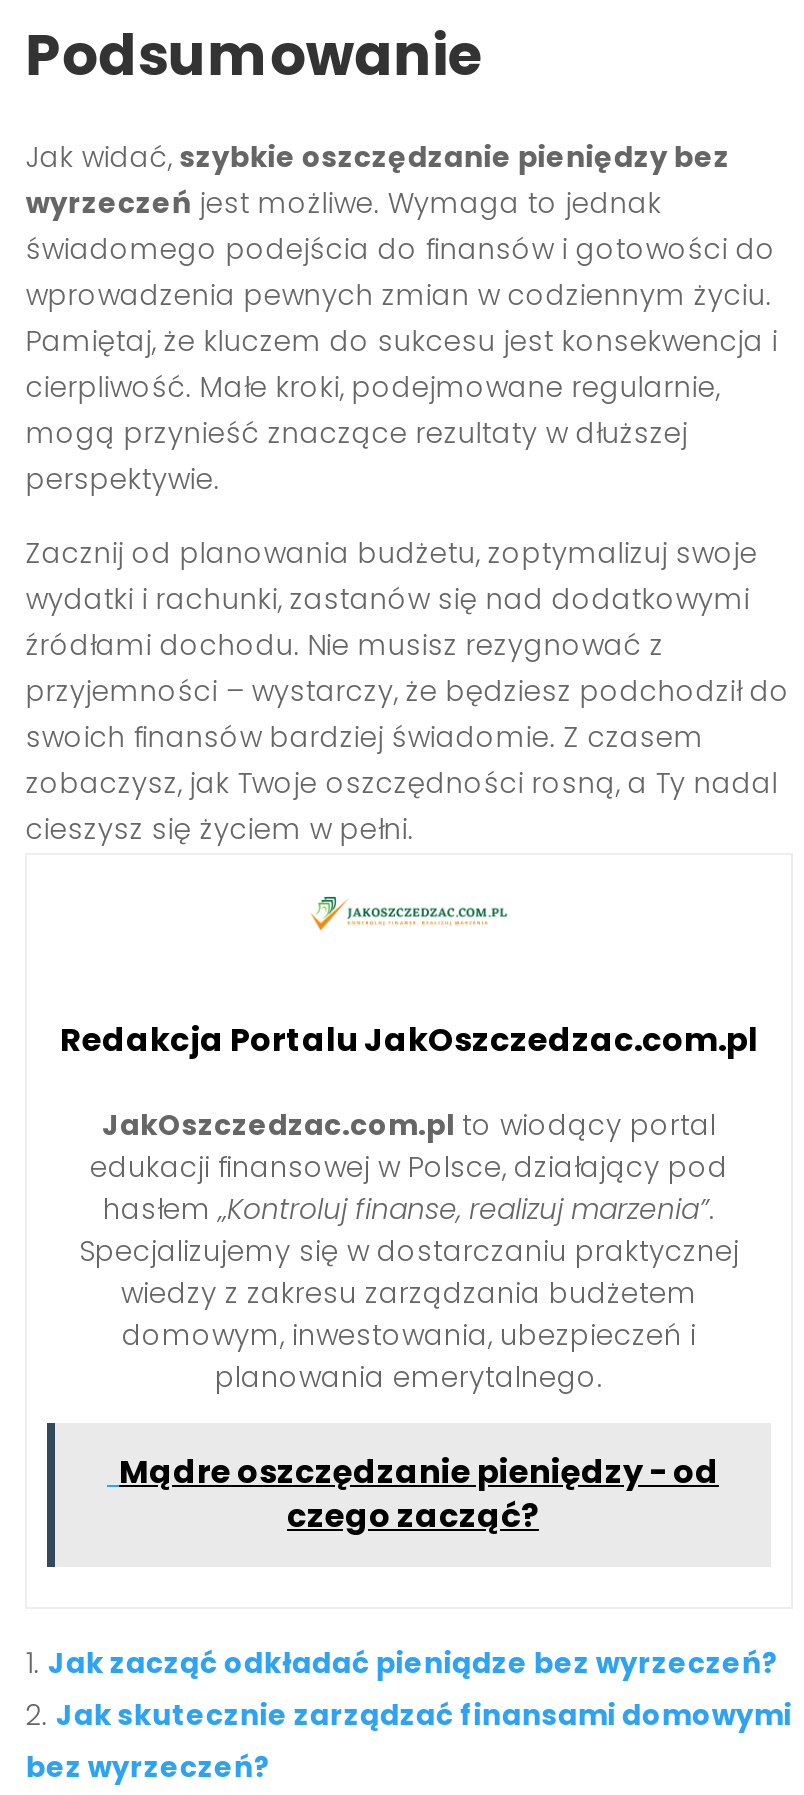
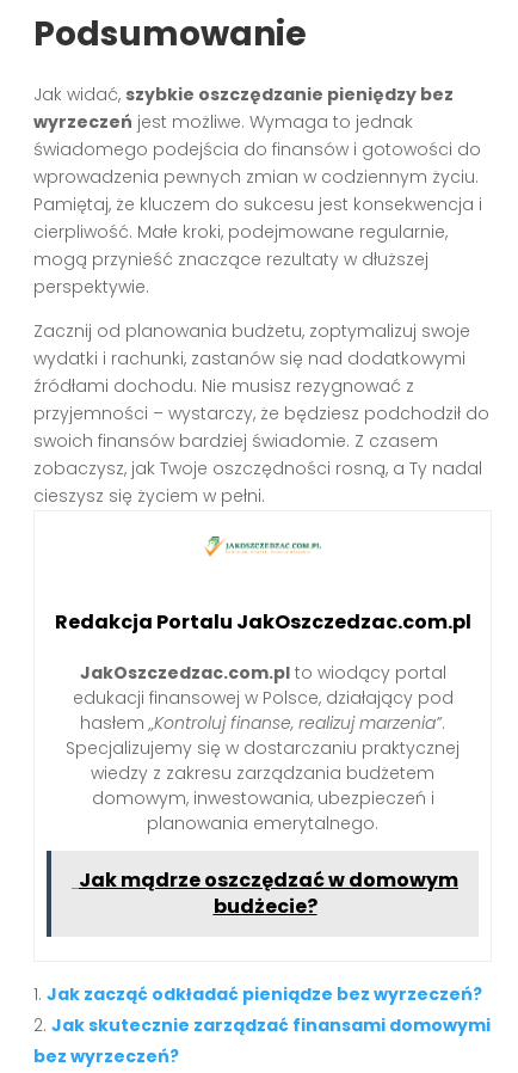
- Mądre oszczędzanie pieniędzy - od
- czego zacząć?
+ Jak mądrze oszczędzać w domowym
+ budżecie?
